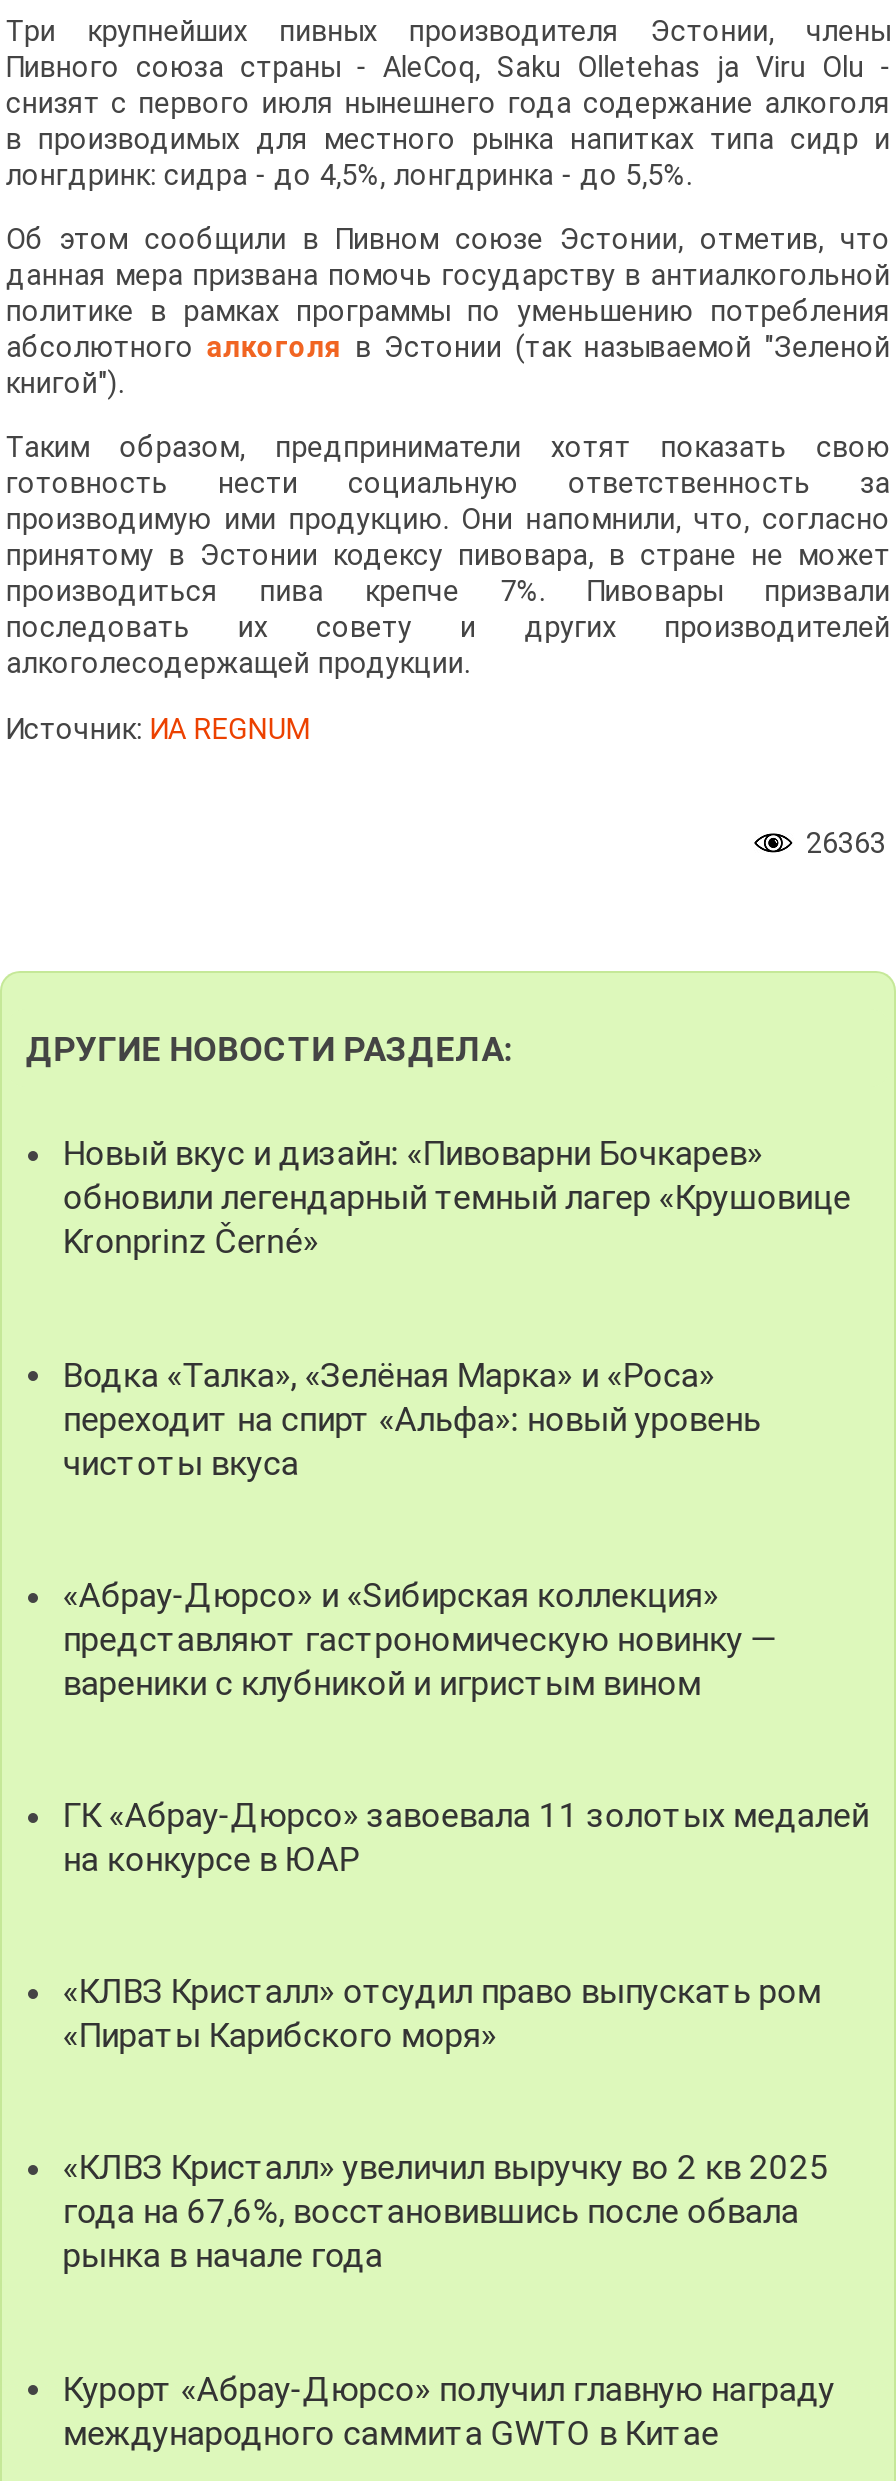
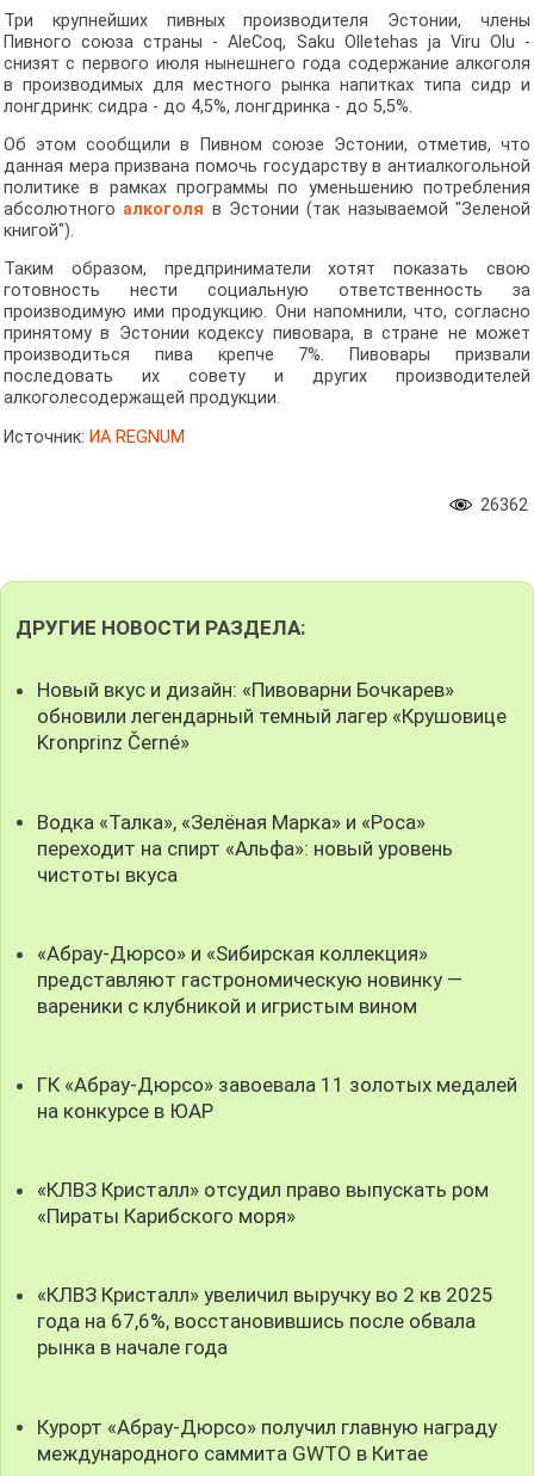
- 26363
+ 26362
